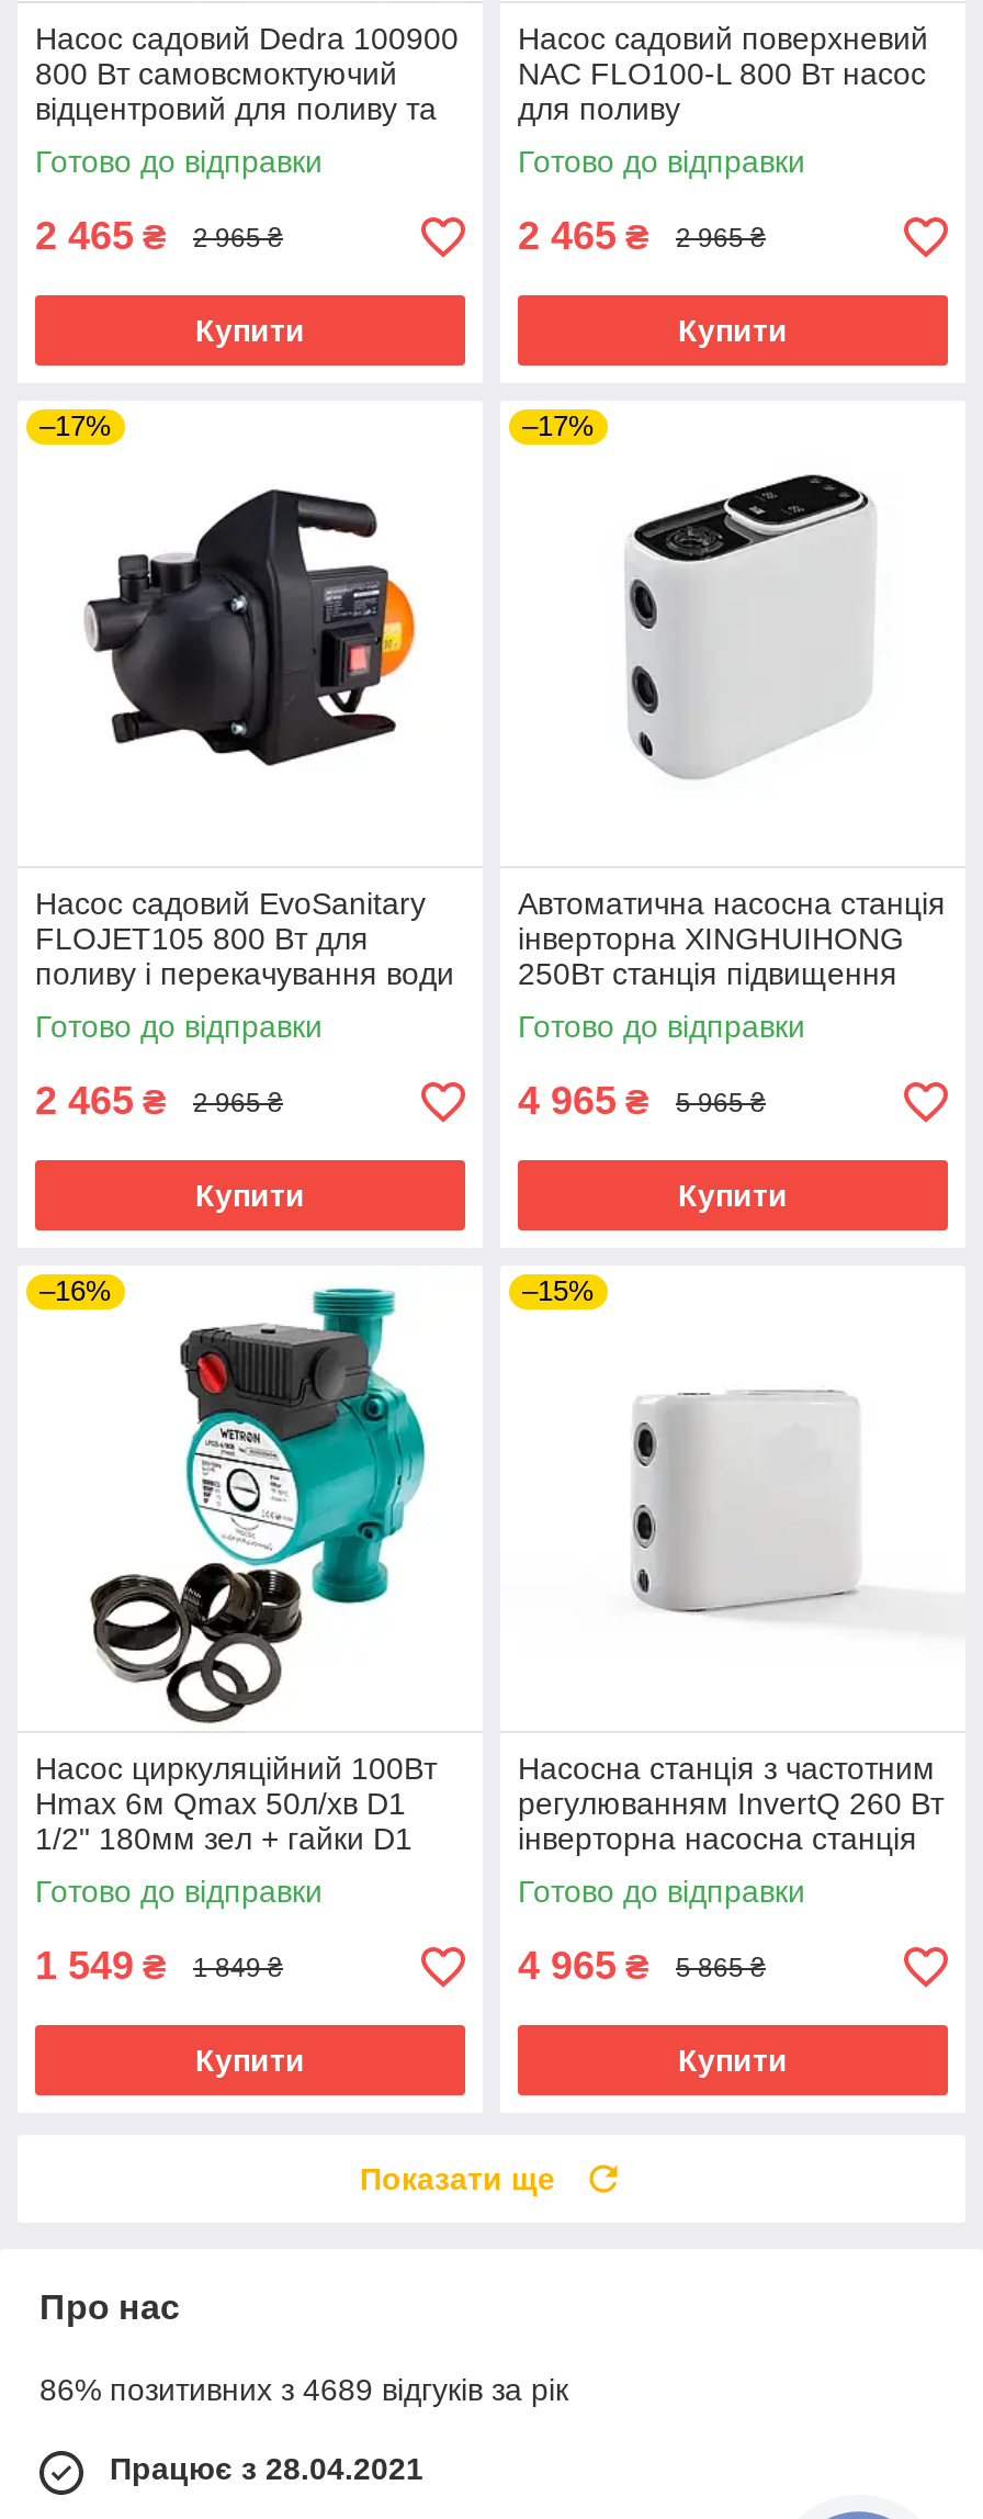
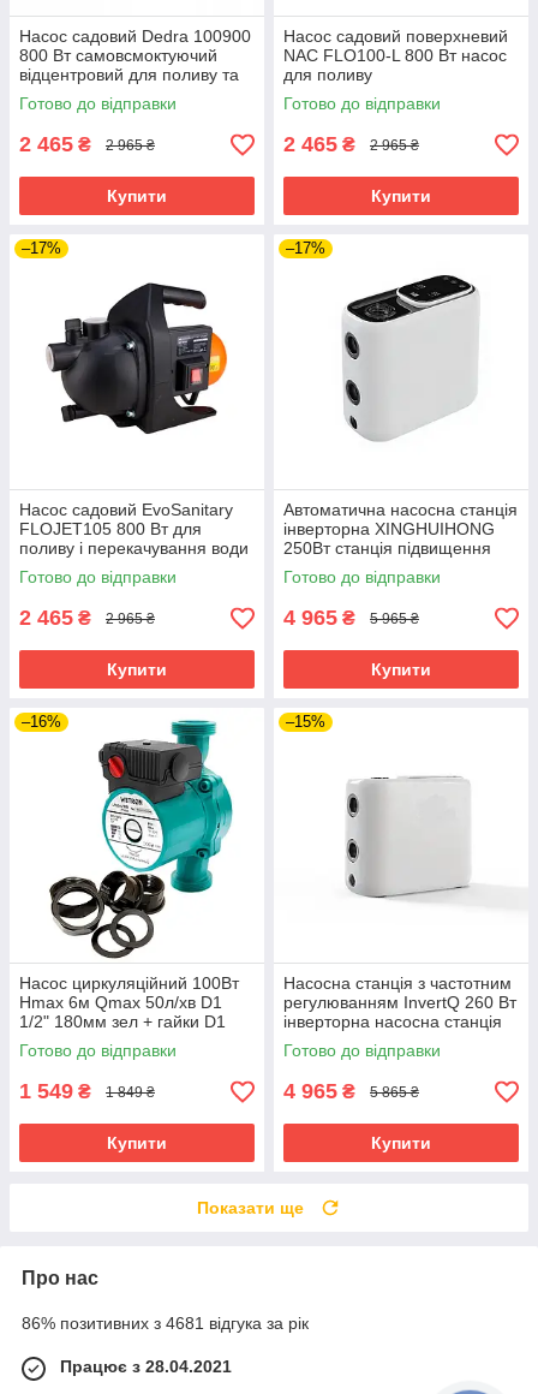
- 86% позитивних з 4689 відгуків за рік
+ 86% позитивних з 4681 відгука за рік
